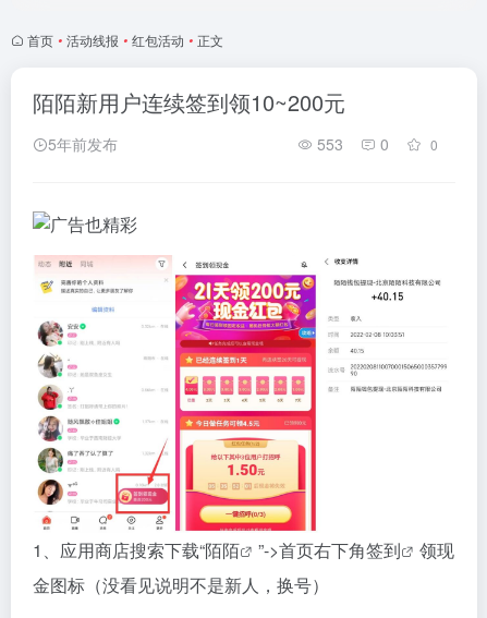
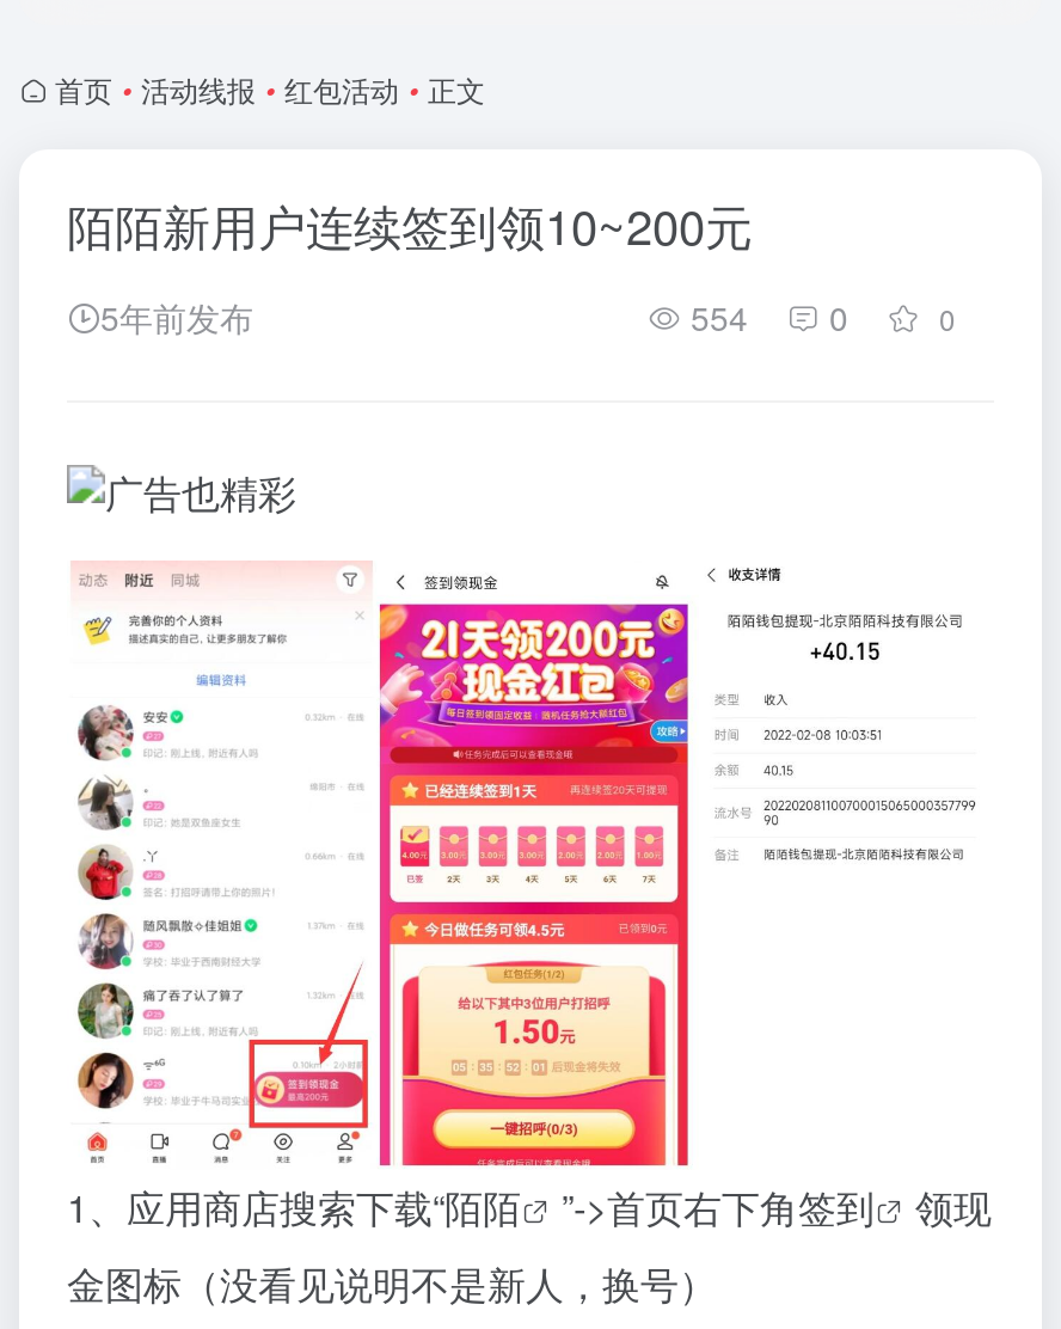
- 553 0
+ 554 0
